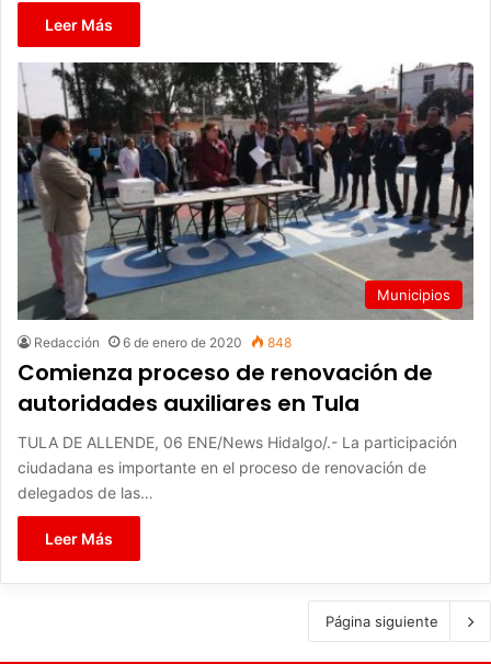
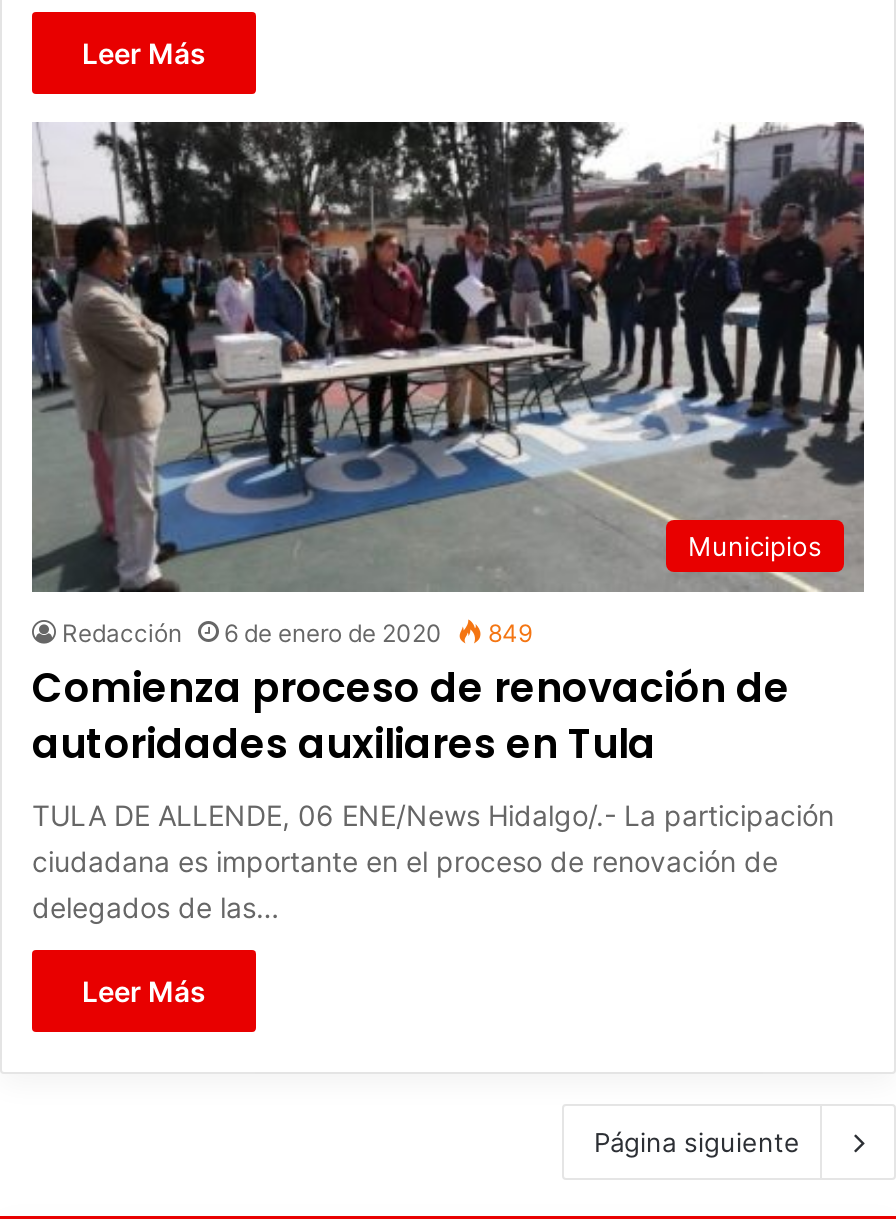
- Redacción 6 de enero de 2020 848
+ Redacción 6 de enero de 2020 849
